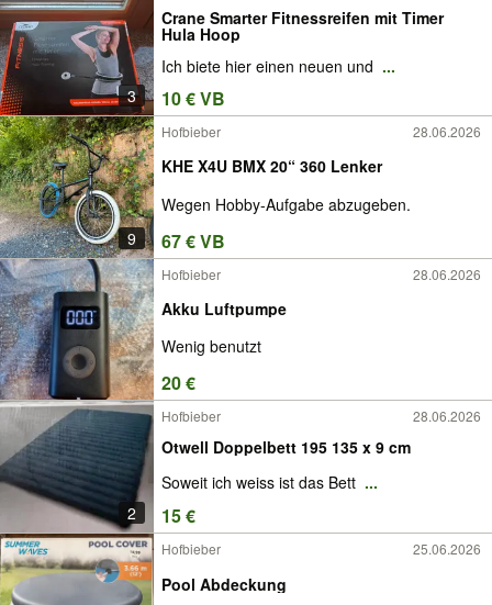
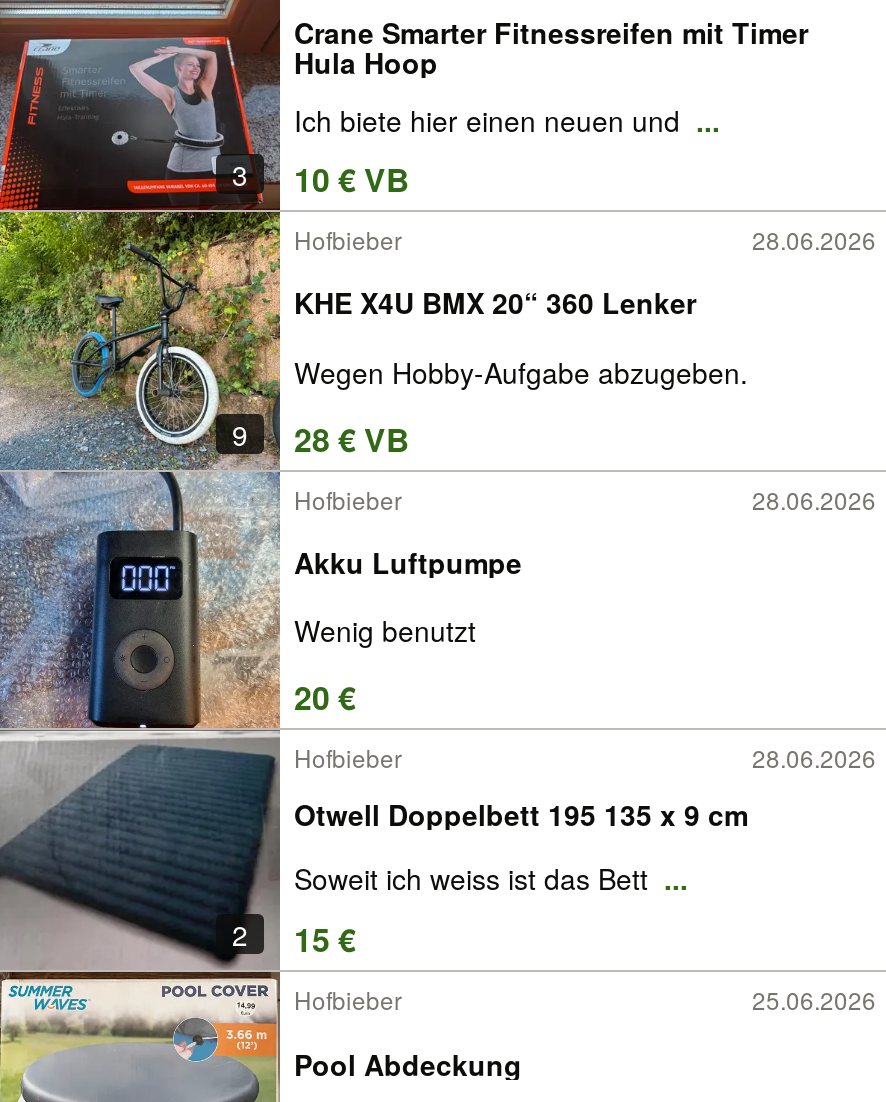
- 9 67 € VB
+ 9 28 € VB
